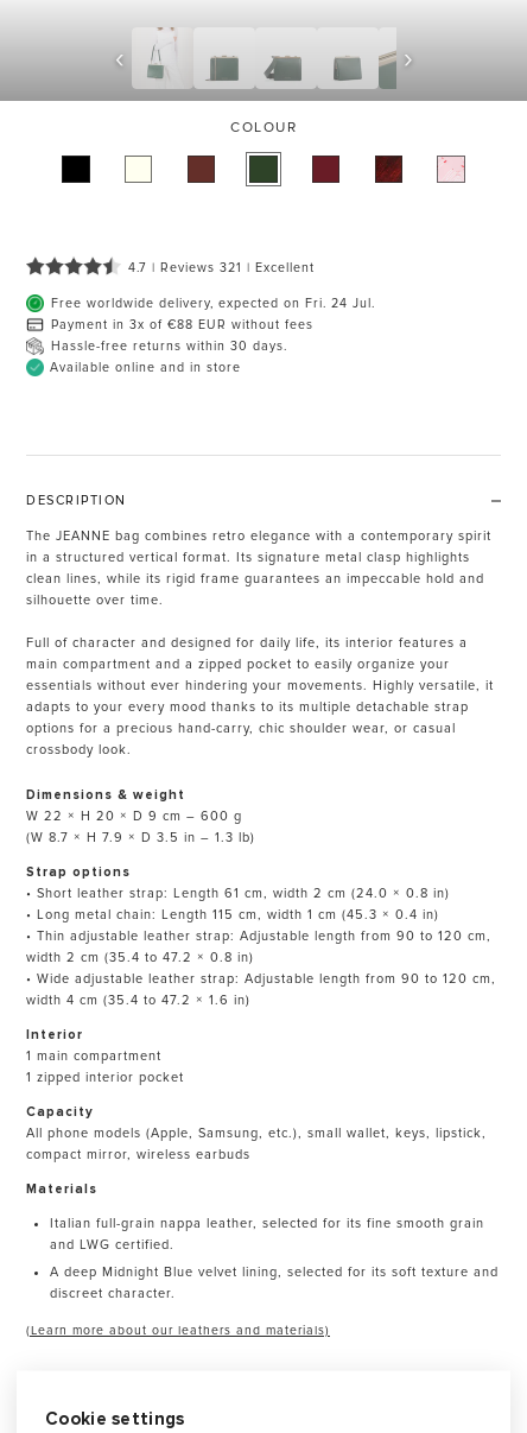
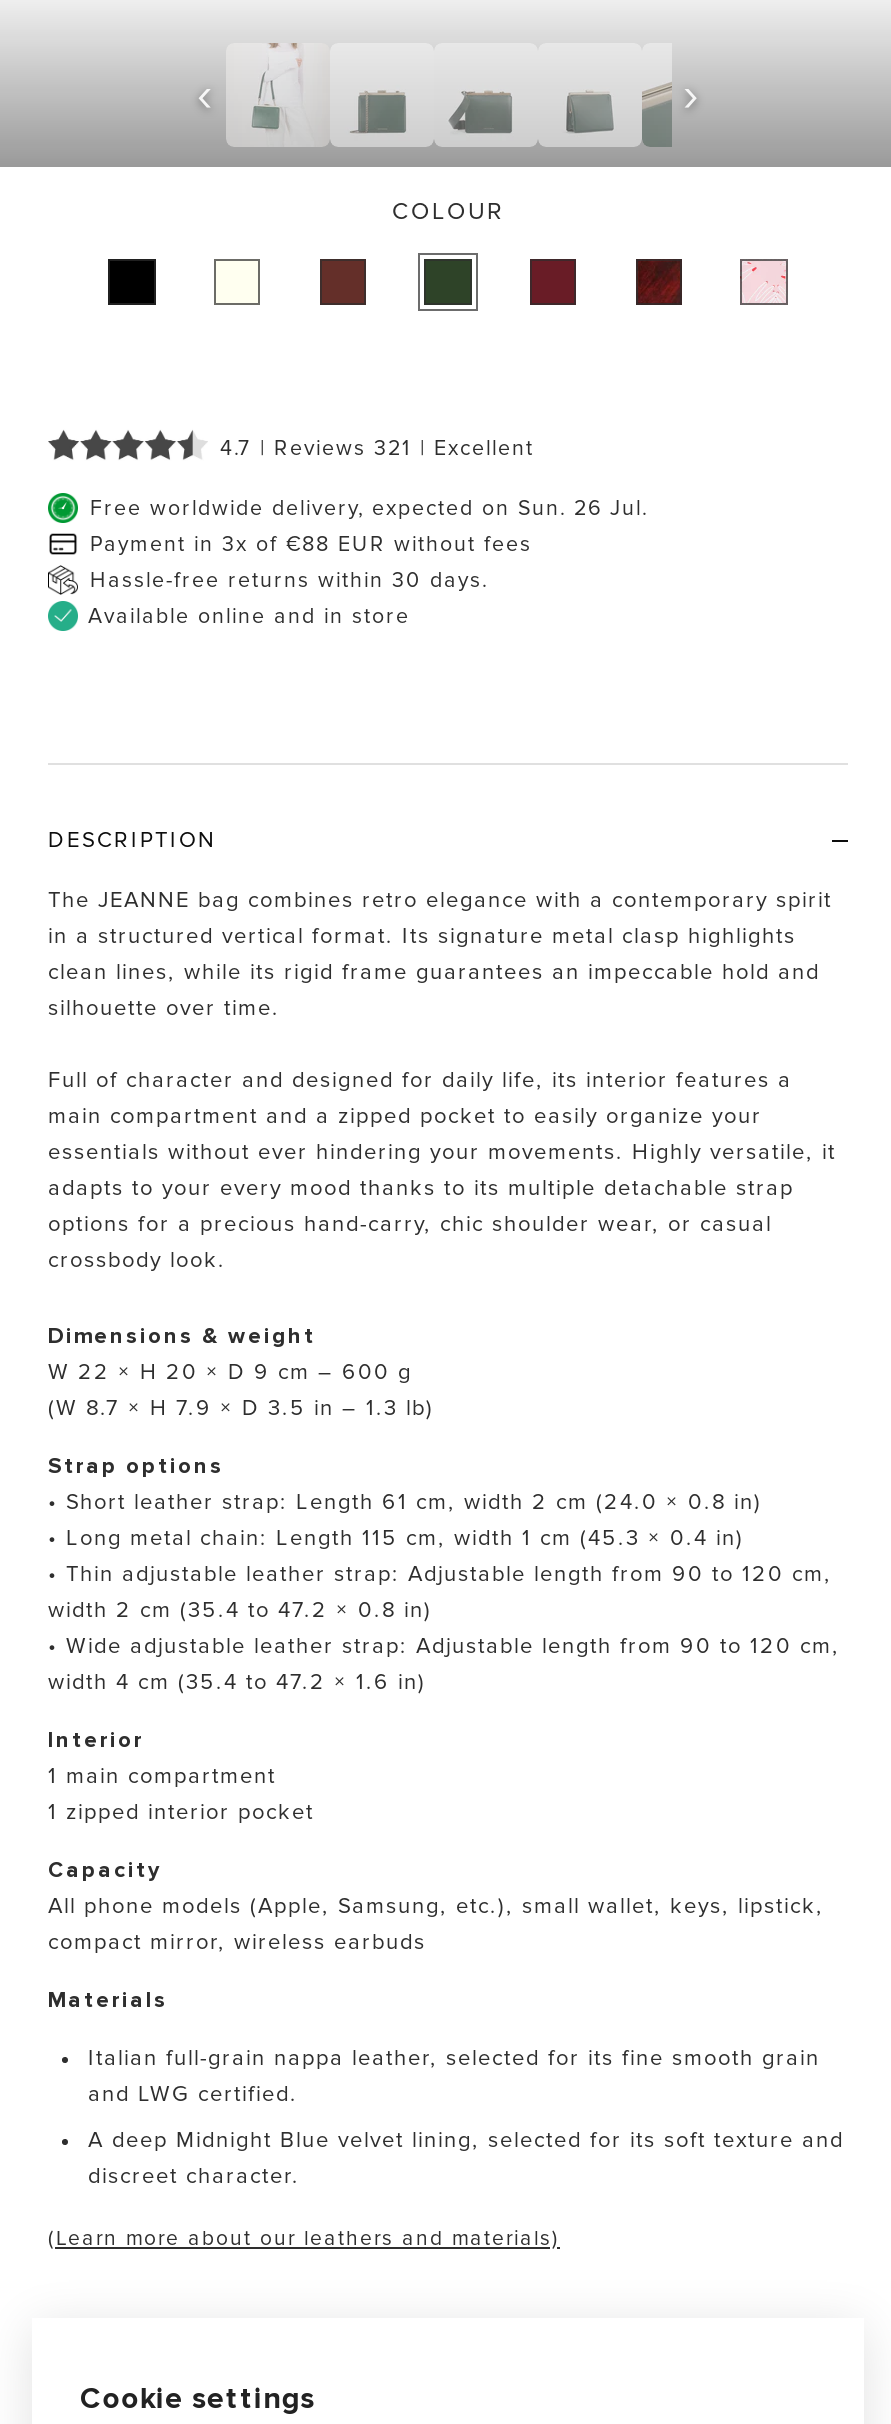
- Free worldwide delivery, expected on Fri. 24 Jul.
+ Free worldwide delivery, expected on Sun. 26 Jul.
